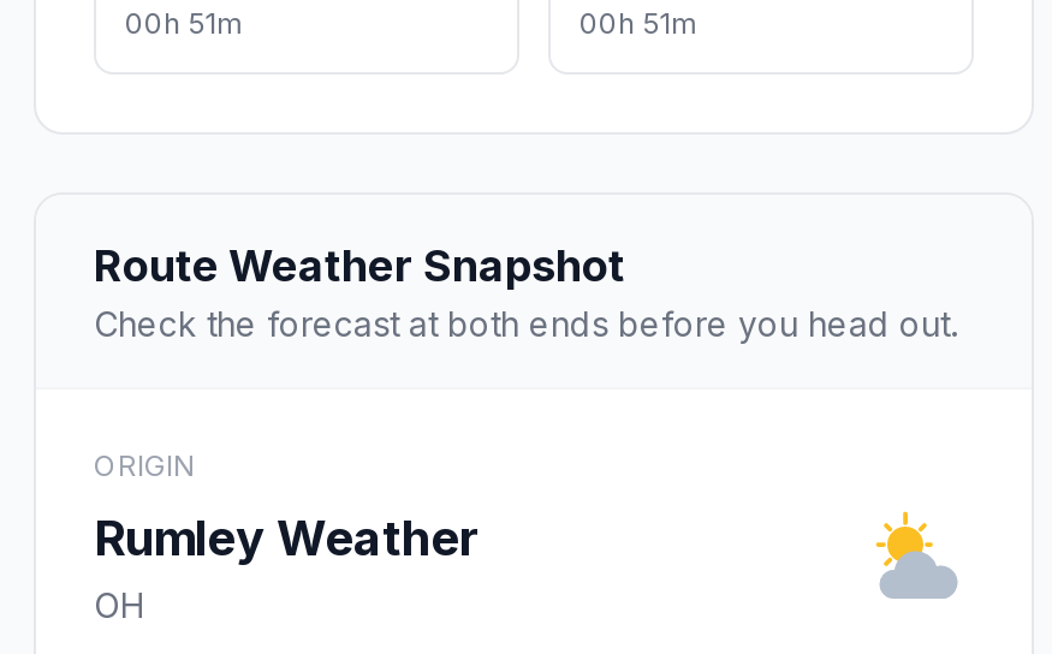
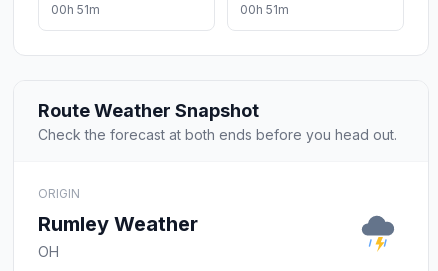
- [image]
+ [image]
